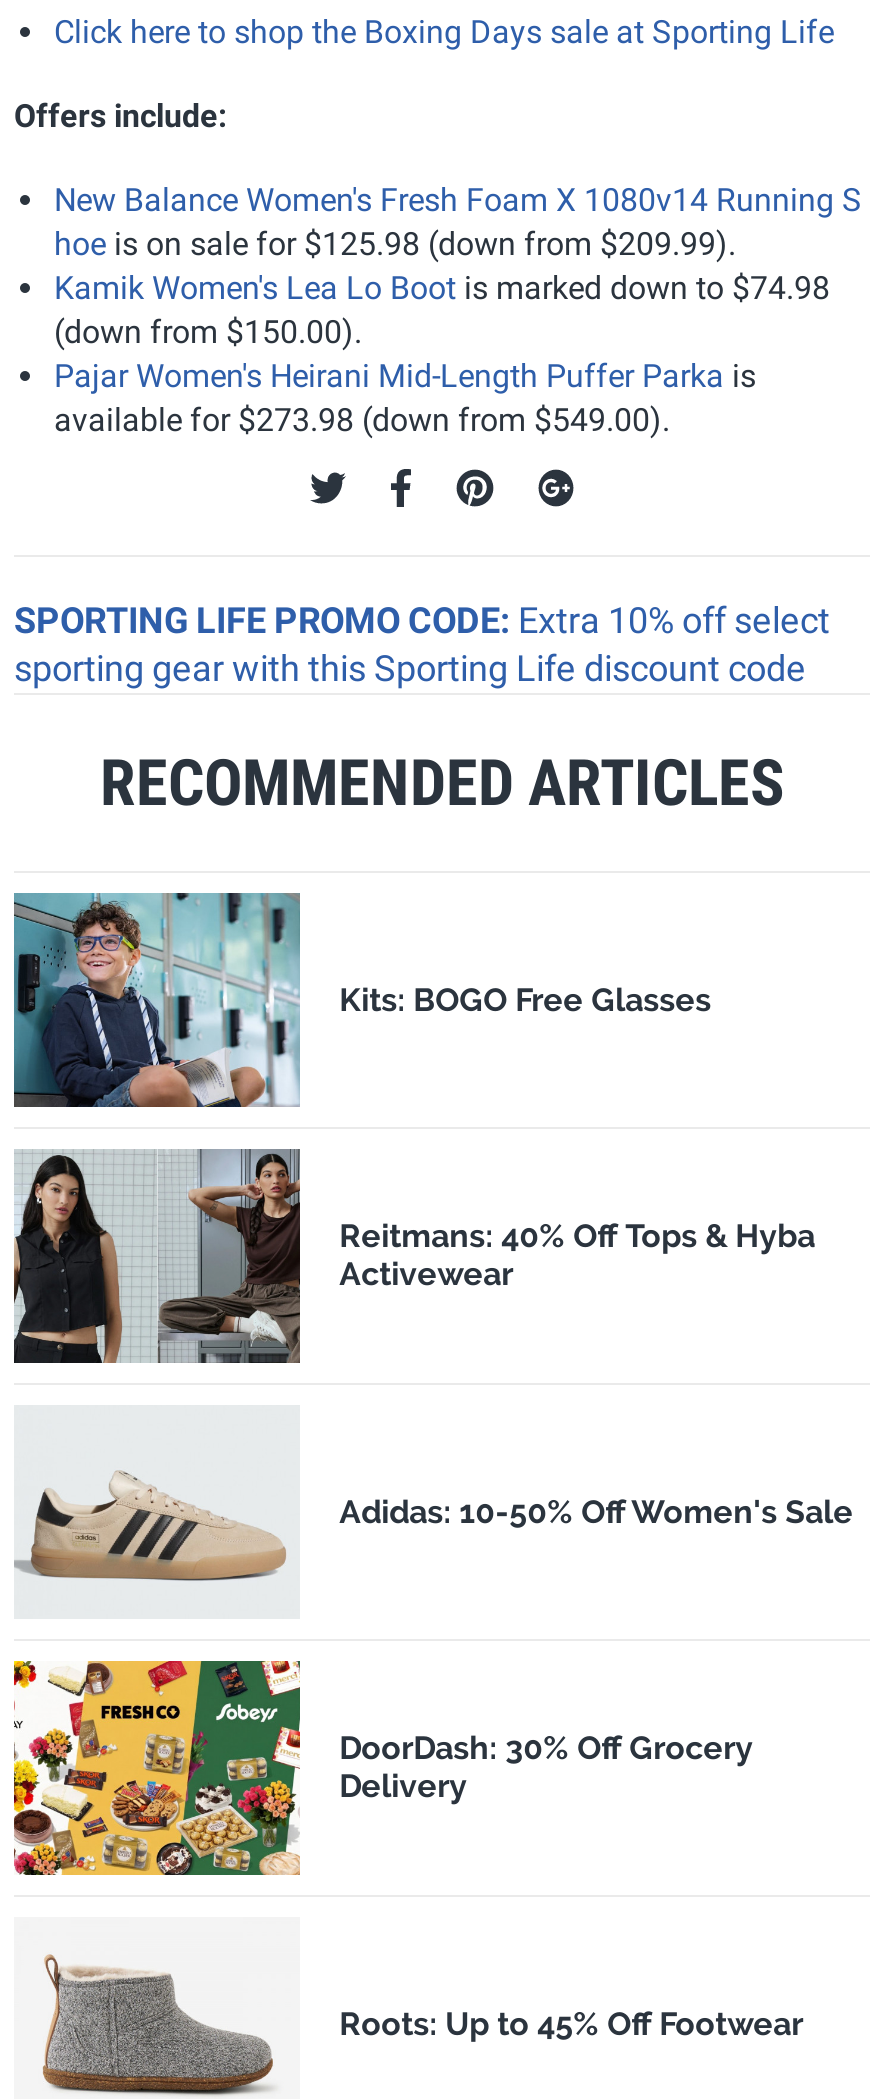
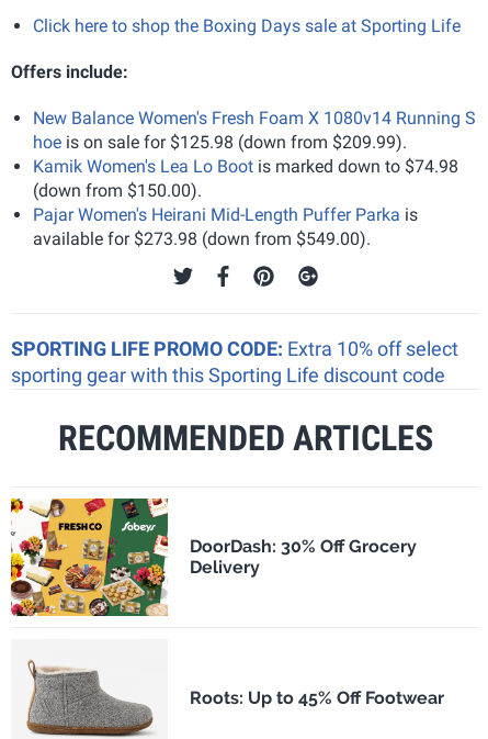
- [image]
- Kits: BOGO Free Glasses

- [image]
- Reitmans: 40% Off Tops & Hyba
- Activewear

- [image]
- Adidas: 10-50% Off Women's Sale
